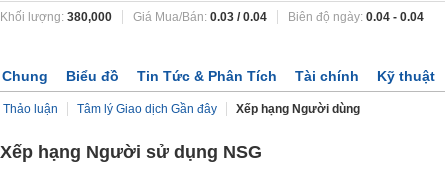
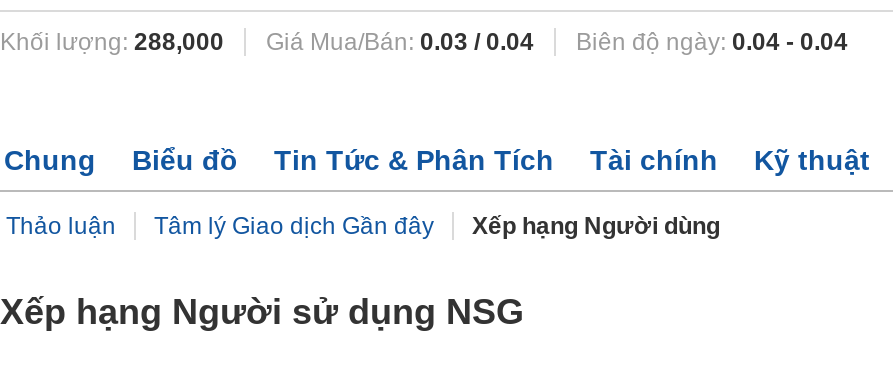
- Khối lượng: 380,000 Giá Mua/Bán: 0.03 / 0.04 Biên độ ngày: 0.04 - 0.04
+ Khối lượng: 288,000 Giá Mua/Bán: 0.03 / 0.04 Biên độ ngày: 0.04 - 0.04
